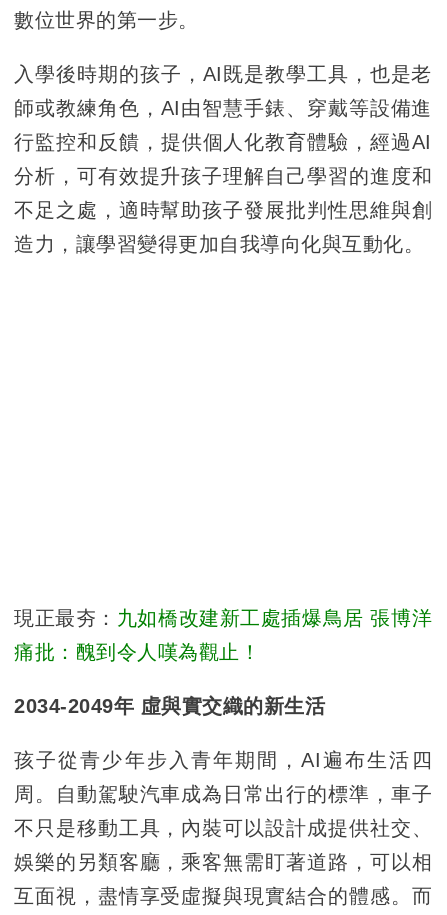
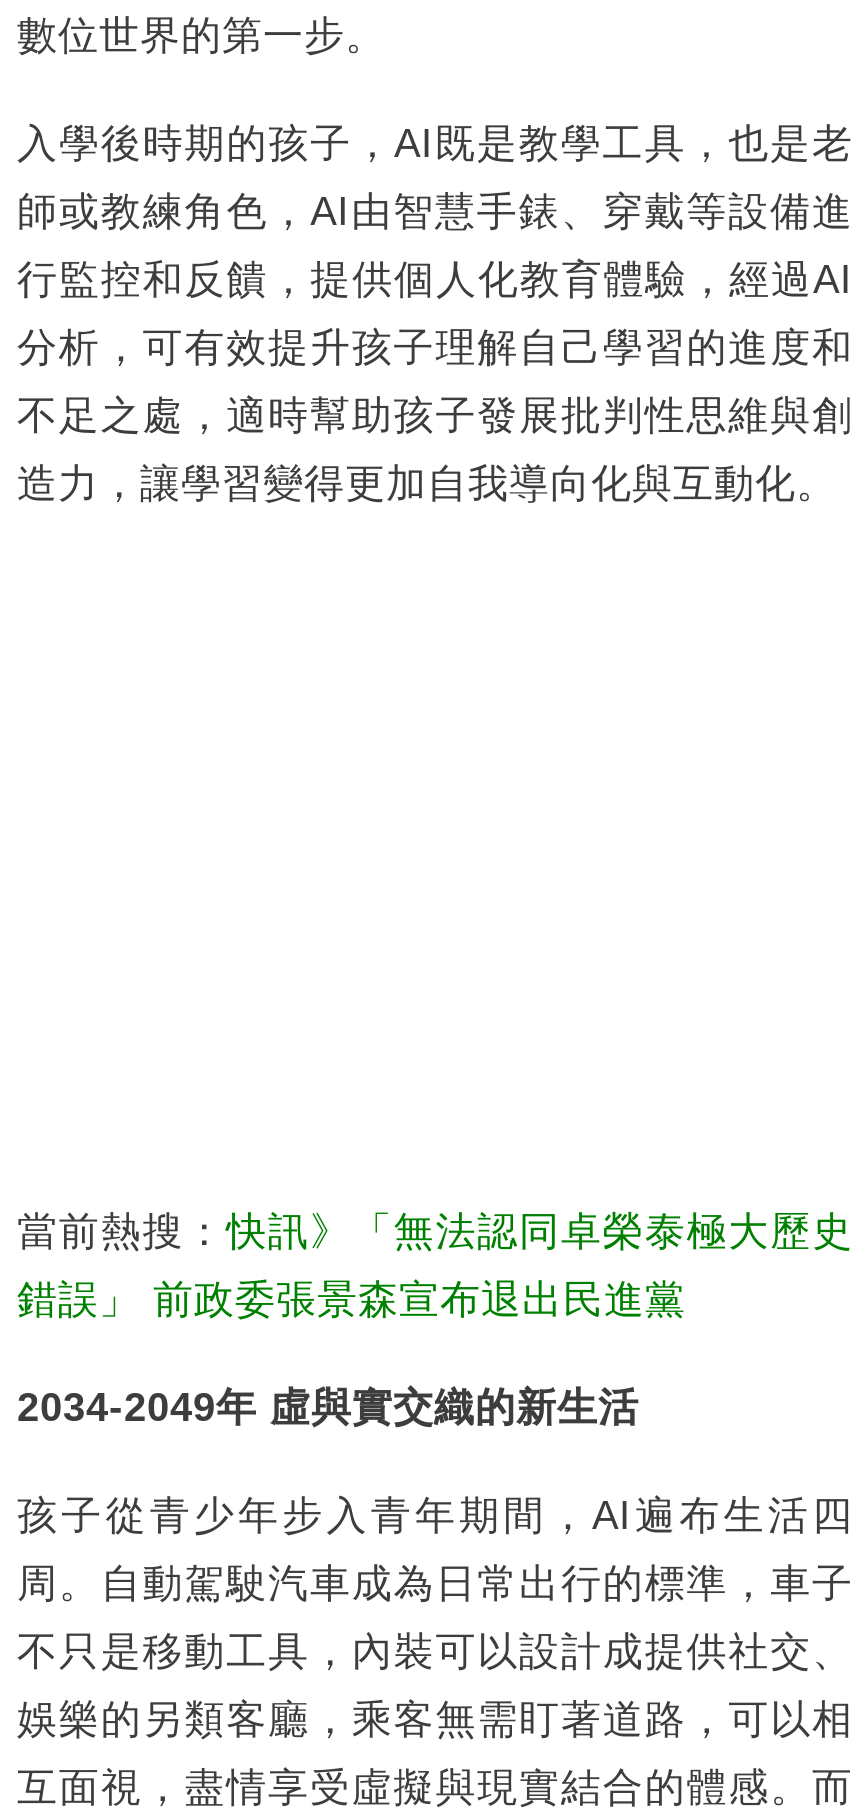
- 現正最夯：九如橋改建新工處插爆鳥居 張博洋
+ 當前熱搜：快訊》「無法認同卓榮泰極大歷史

- 痛批：醜到令人嘆為觀止！
+ 錯誤」 前政委張景森宣布退出民進黨
